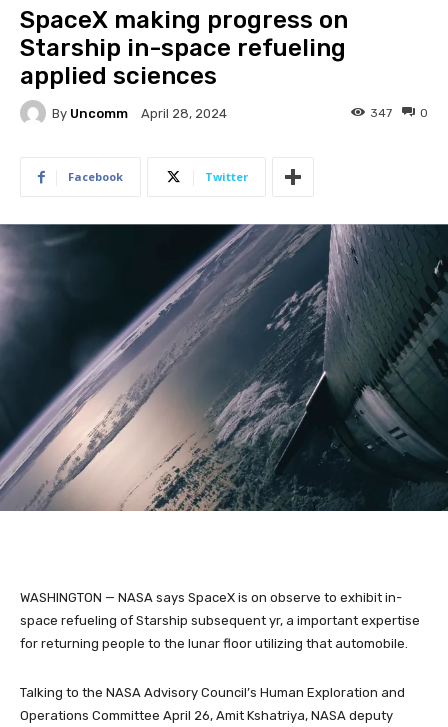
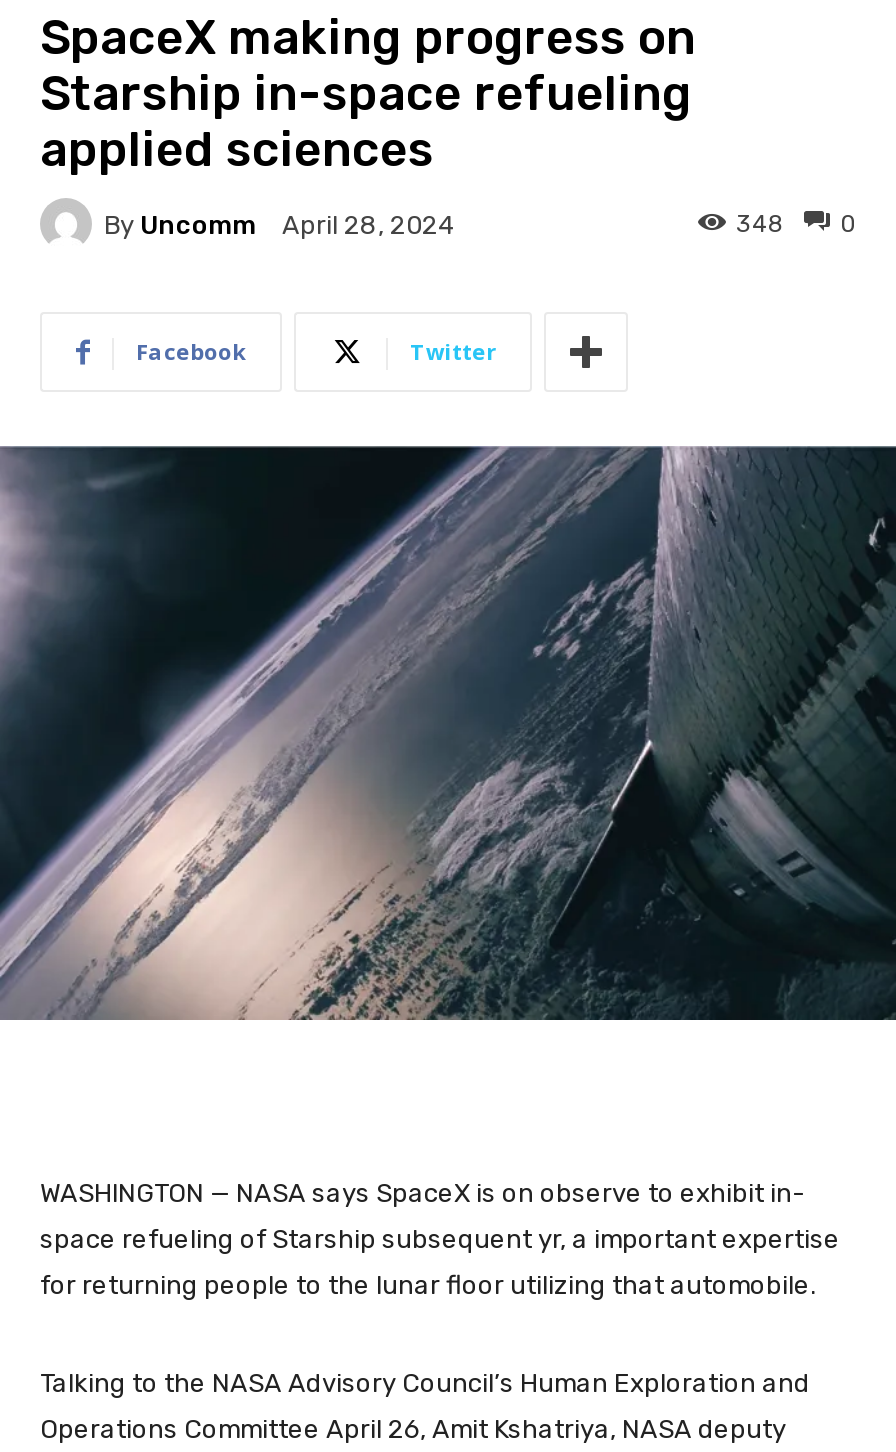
- 347 0
+ 348 0
